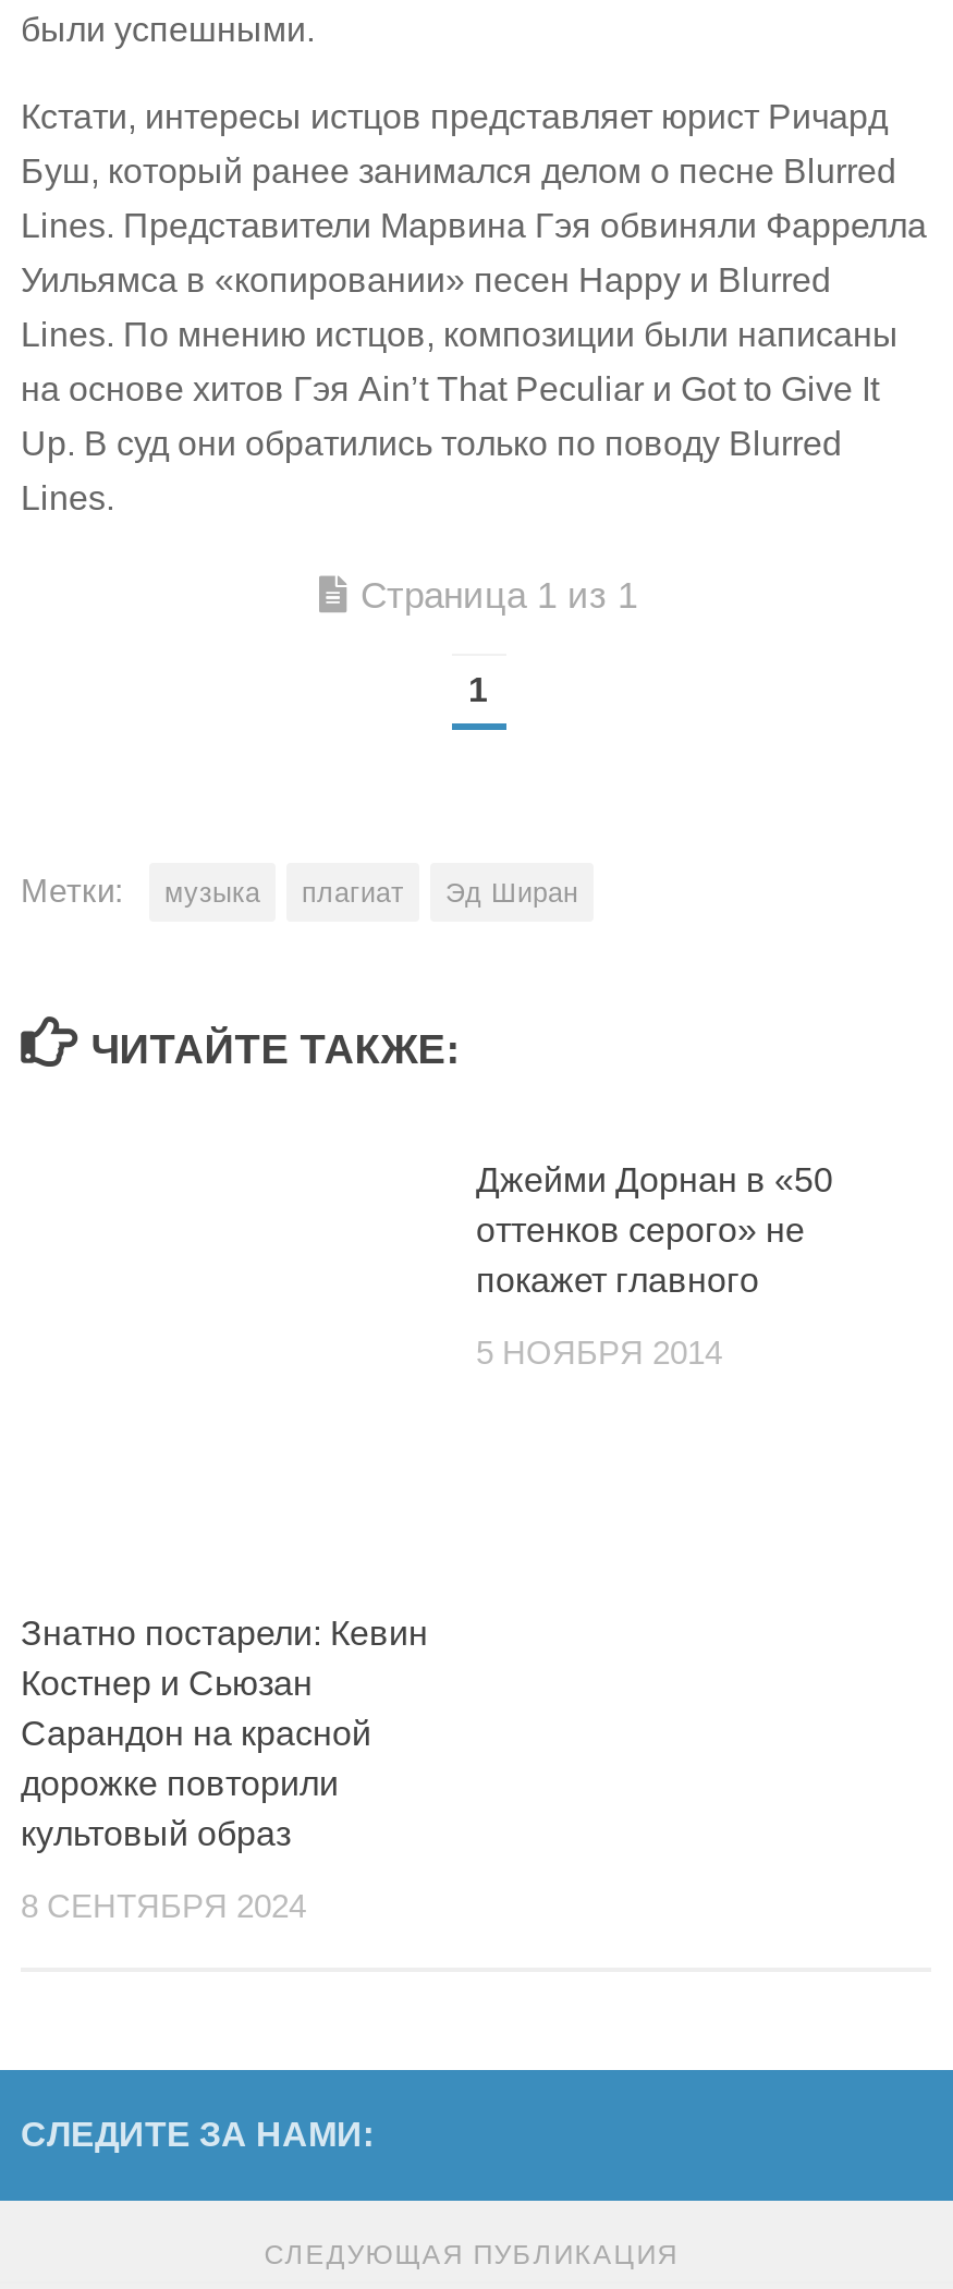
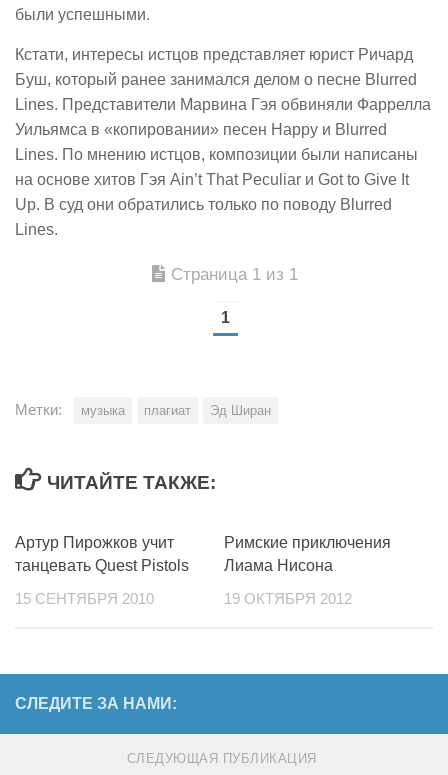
- Джейми Дорнан в «50
- оттенков серого» не
- покажет главного
+ Римские приключения
+ Лиама Нисона

- 5 НОЯБРЯ 2014
+ 19 ОКТЯБРЯ 2012

- Знатно постарели: Кевин
- Костнер и Сьюзан
- Сарандон на красной
- дорожке повторили
- культовый образ
+ Артур Пирожков учит
+ танцевать Quest Pistols

- 8 СЕНТЯБРЯ 2024
+ 15 СЕНТЯБРЯ 2010
